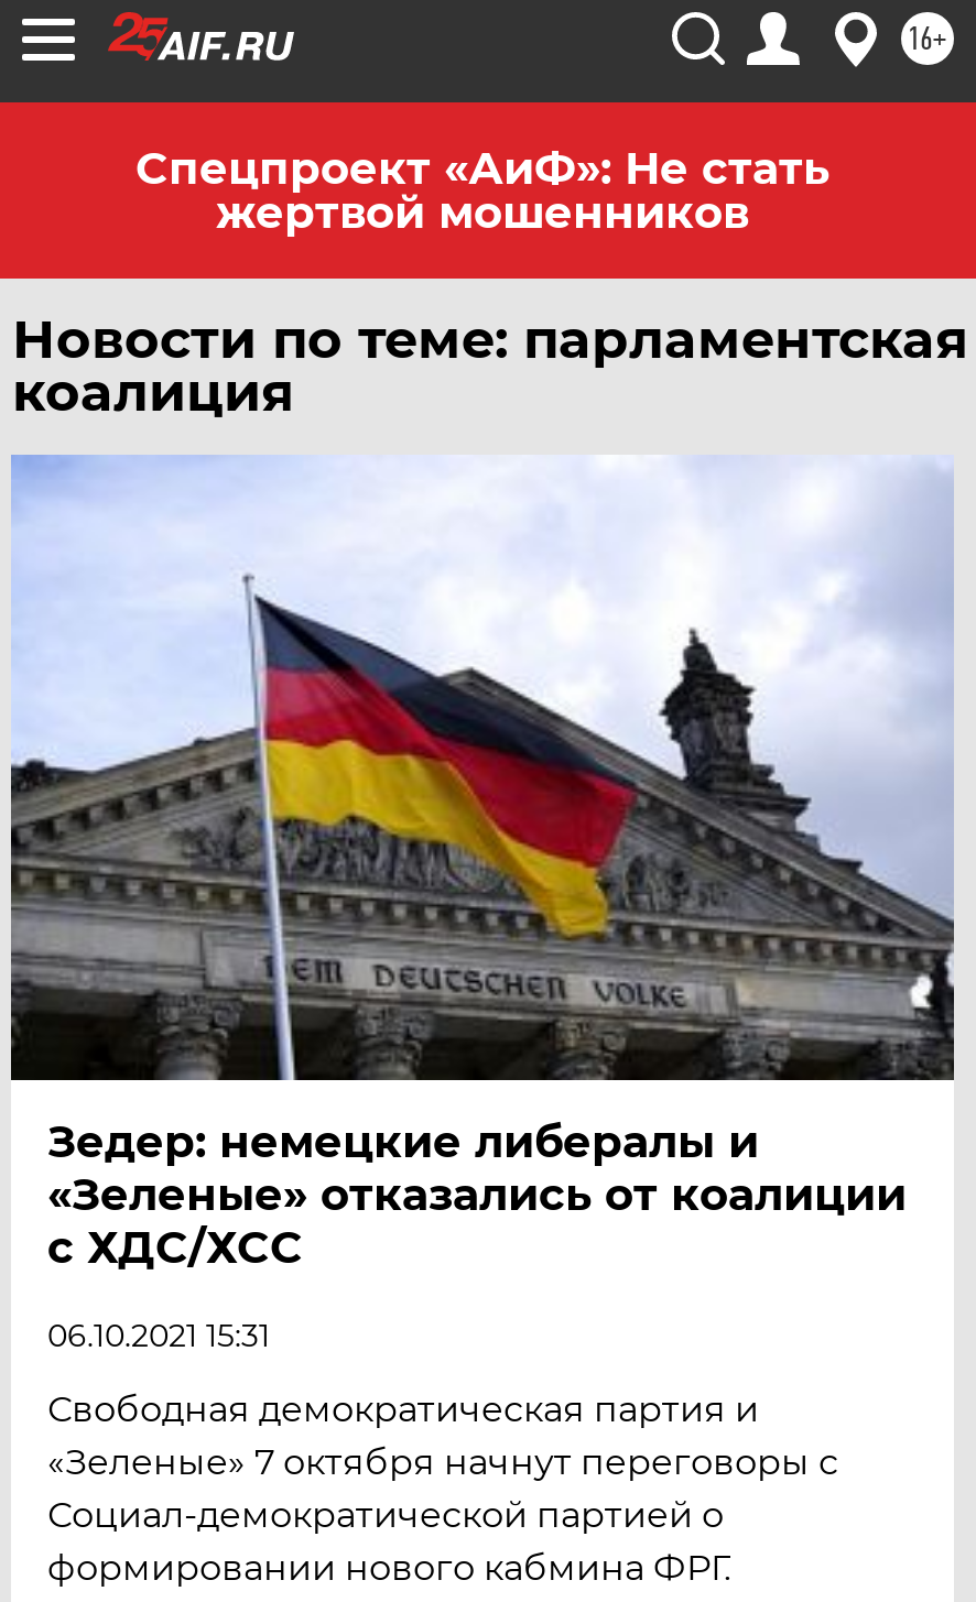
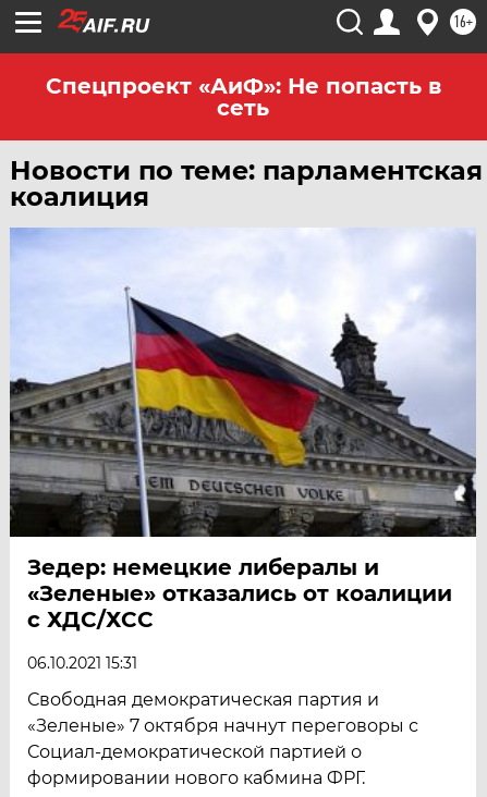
- Спецпроект «АиФ»: Не стать
- жертвой мошенников
+ Спецпроект «АиФ»: Не попасть в
+ сеть
